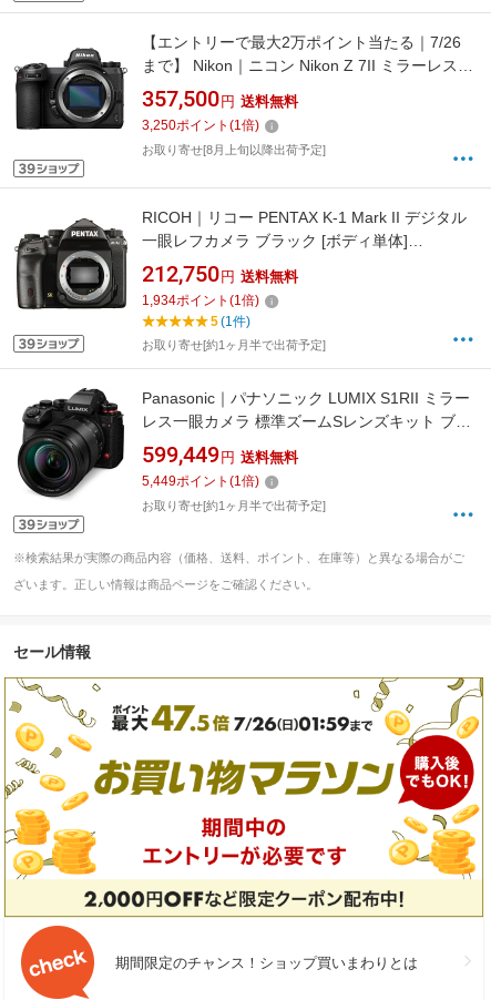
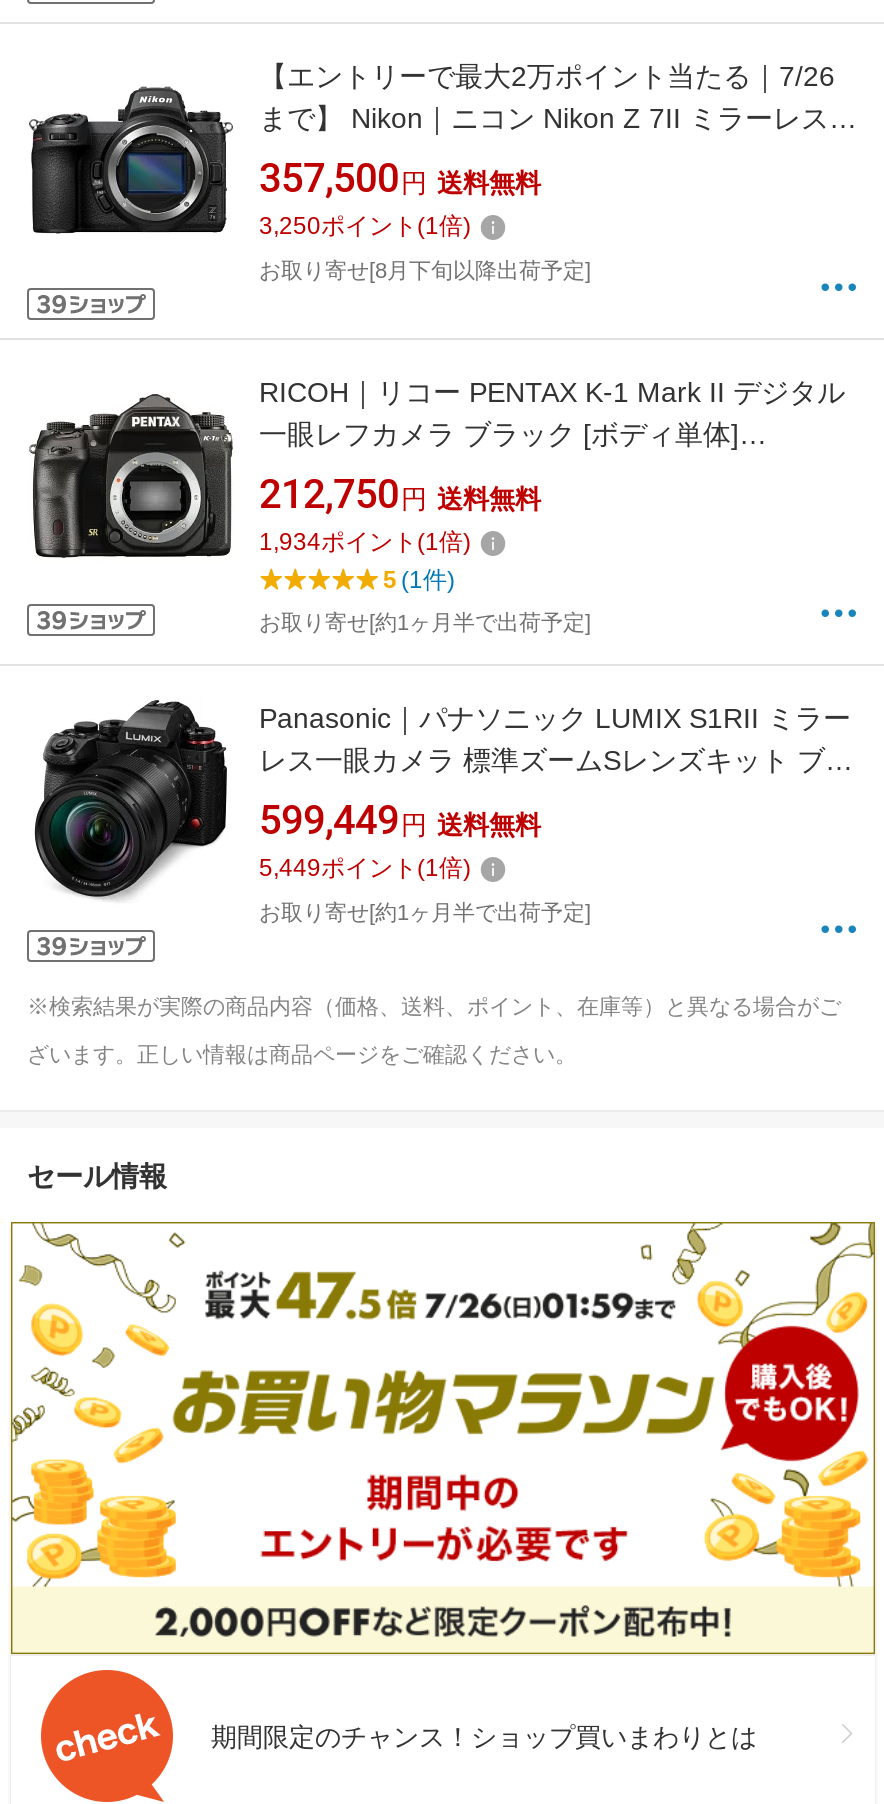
- お取り寄せ[8月上旬以降出荷予定]
+ お取り寄せ[8月下旬以降出荷予定]
